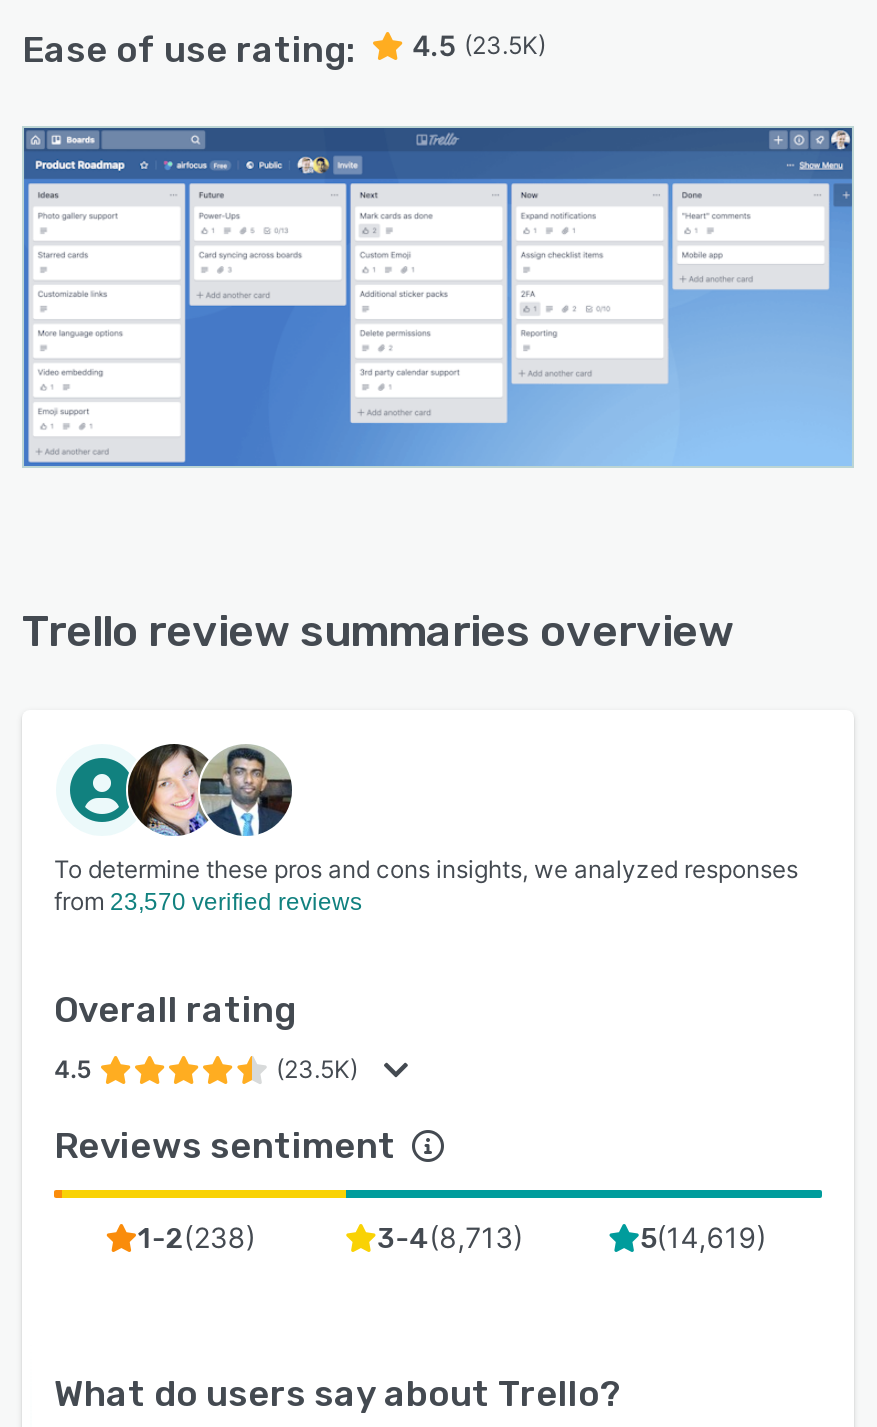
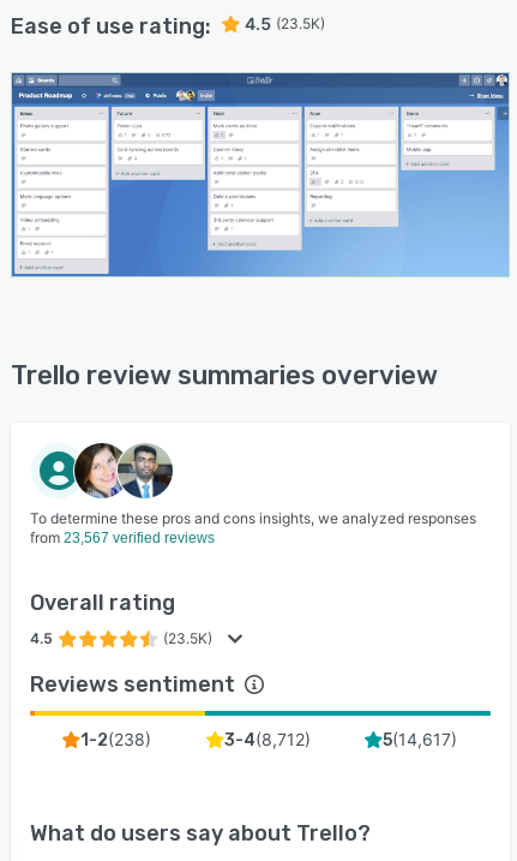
- from 23,570 verified reviews
+ from 23,567 verified reviews

- 3-4(8,713)
+ 3-4(8,712)

- 5(14,619)
+ 5(14,617)
